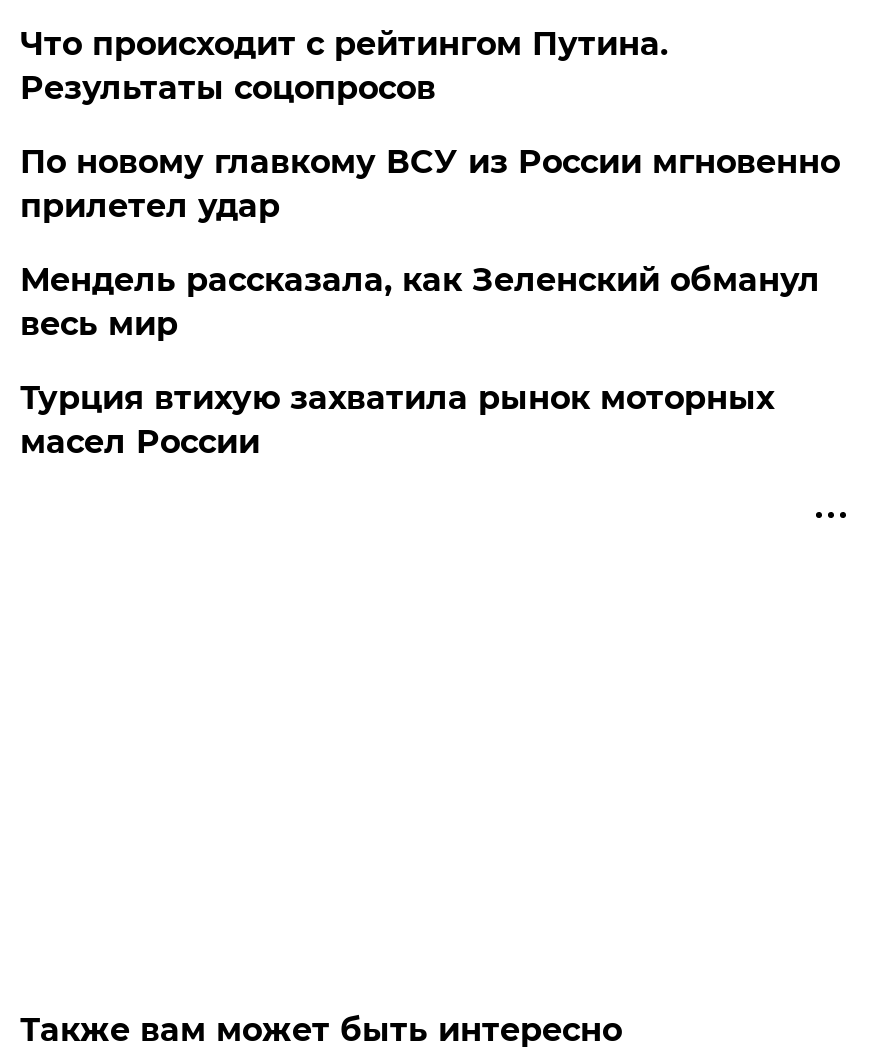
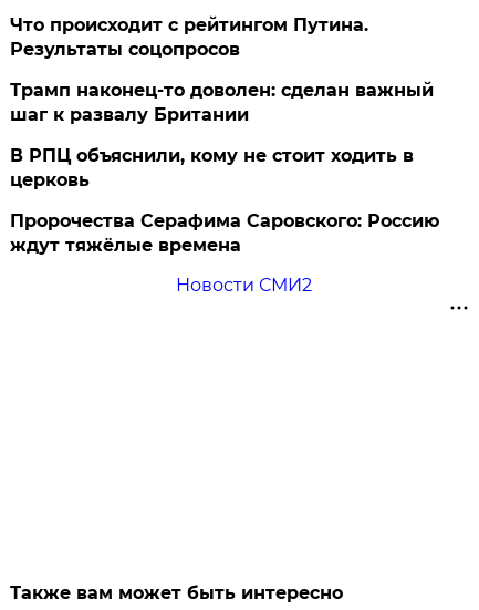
- По новому главкому ВСУ из России мгновенно
- прилетел удар
- Мендель рассказала, как Зеленский обманул
- весь мир
- Турция втихую захватила рынок моторных
- масел России
+ Трамп наконец-то доволен: сделан важный
+ шаг к развалу Британии
+ В РПЦ объяснили, кому не стоит ходить в
+ церковь
+ Пророчества Серафима Саровского: Россию
+ ждут тяжёлые времена
+ Новости СМИ2
